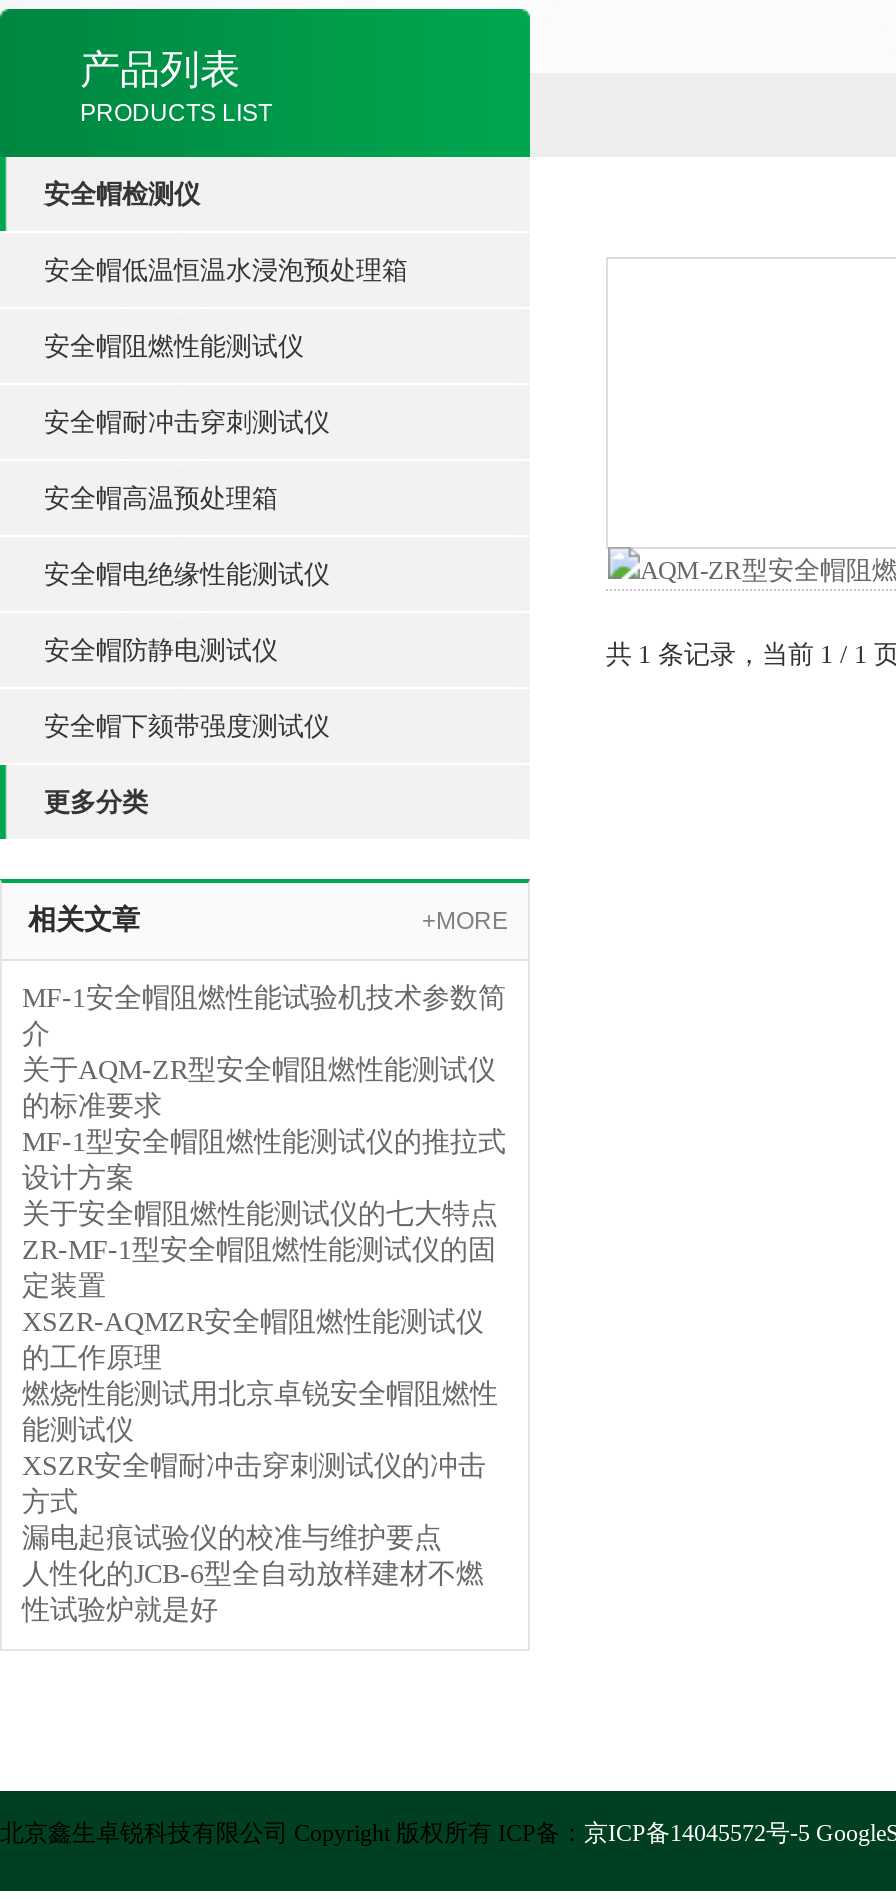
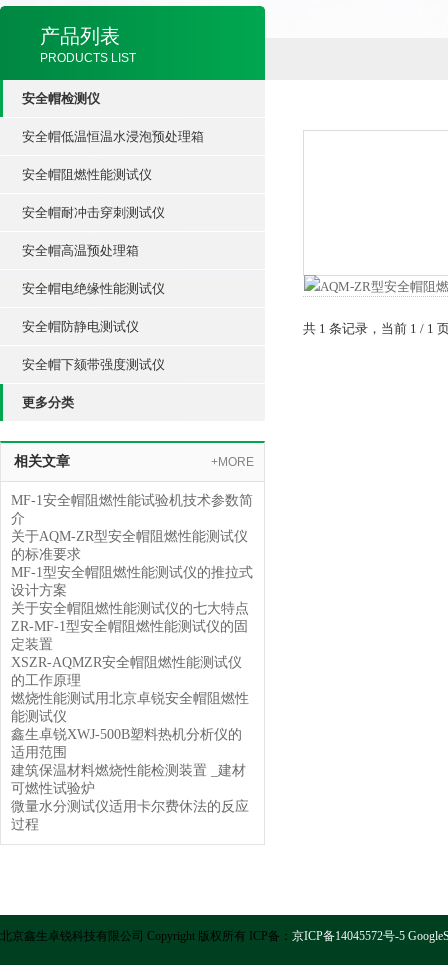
- XSZR安全帽耐冲击穿刺测试仪的冲击
- 方式
- 漏电起痕试验仪的校准与维护要点
- 人性化的JCB-6型全自动放样建材不燃
- 性试验炉就是好
+ 鑫生卓锐XWJ-500B塑料热机分析仪的
+ 适用范围
+ 建筑保温材料燃烧性能检测装置 _建材
+ 可燃性试验炉
+ 微量水分测试仪适用卡尔费休法的反应
+ 过程
